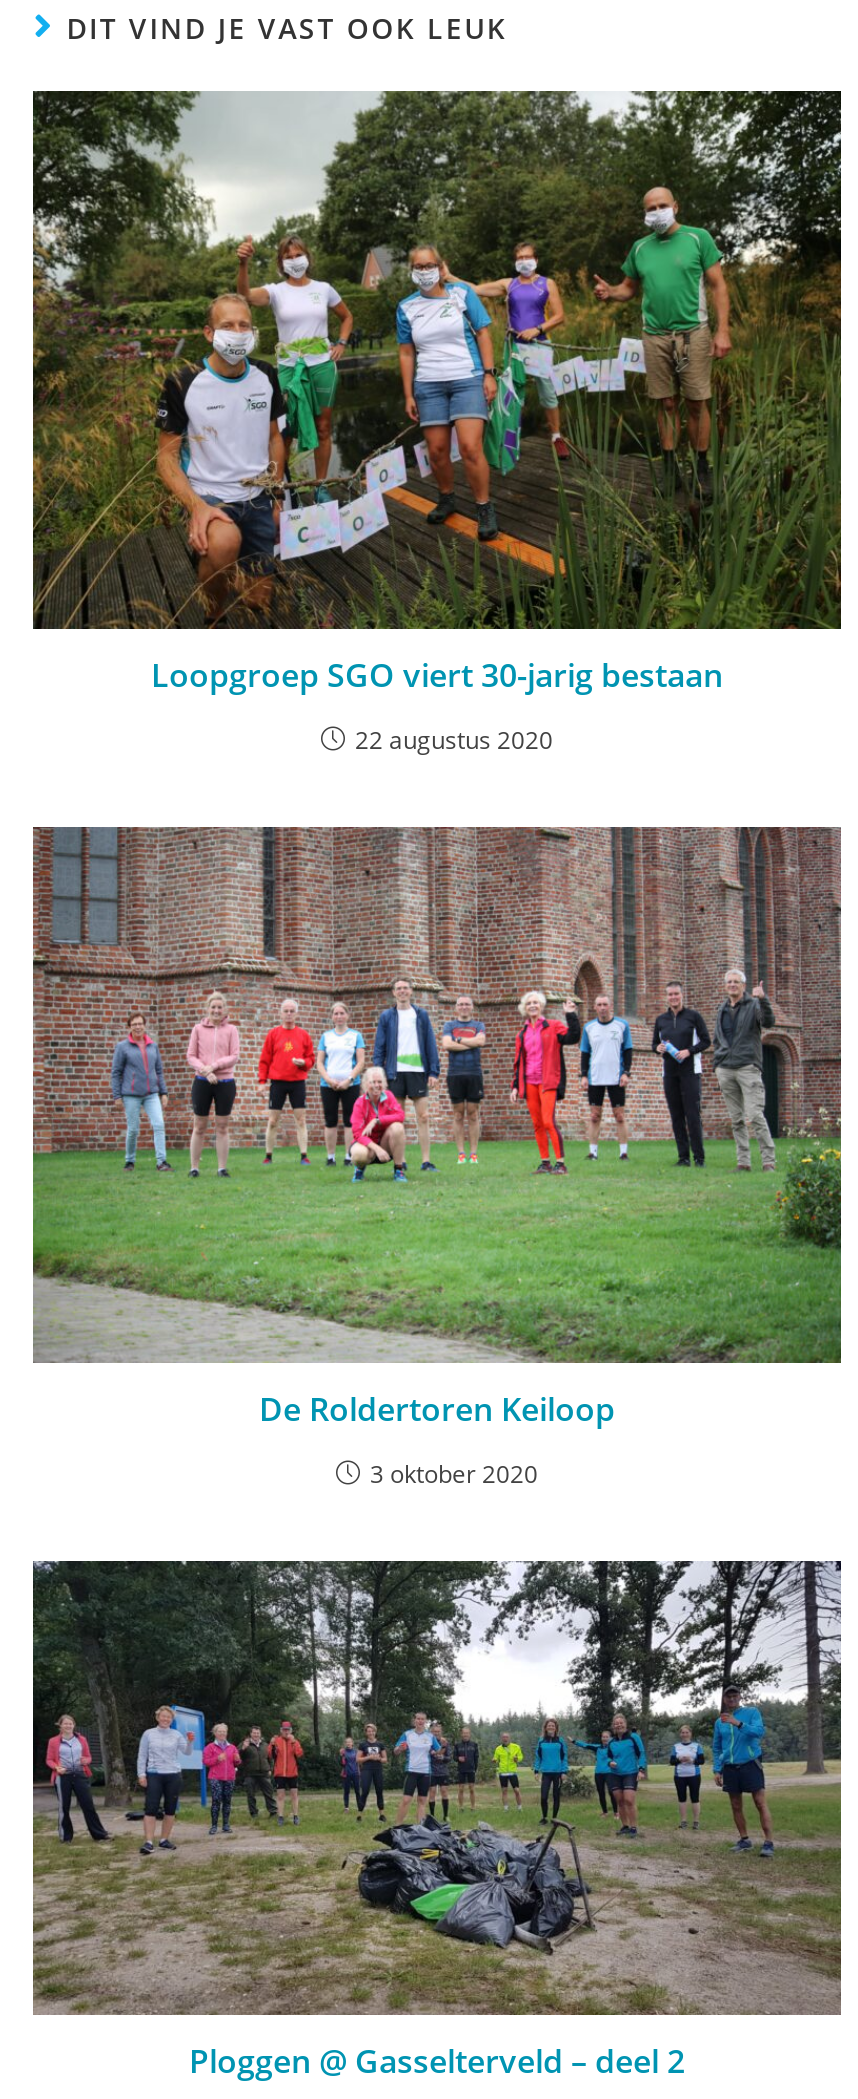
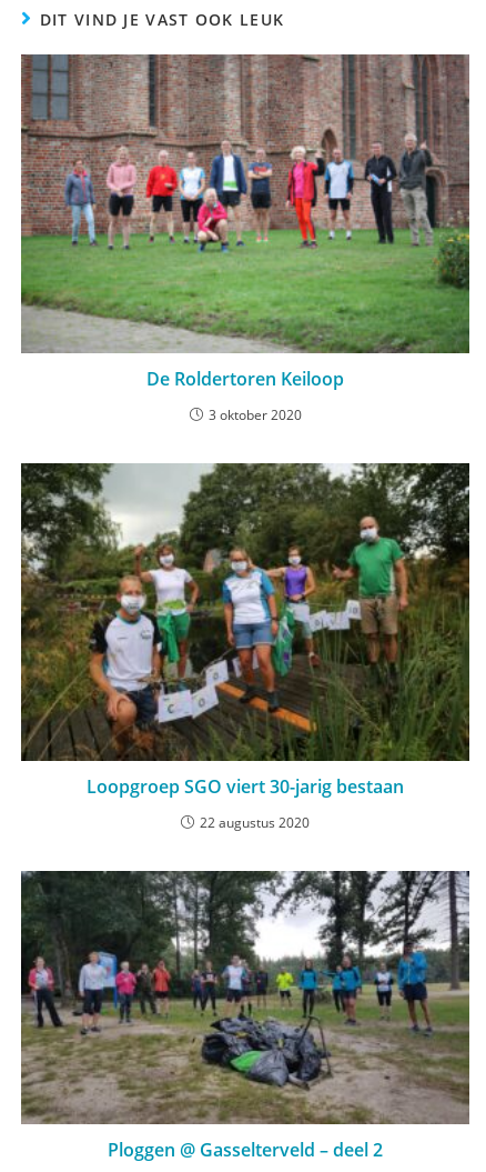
moved down: [image] | Loopgroep SGO viert 30-jarig bestaan | 22 augustus 2020

moved up: [image] | De Roldertoren Keiloop | 3 oktober 2020
